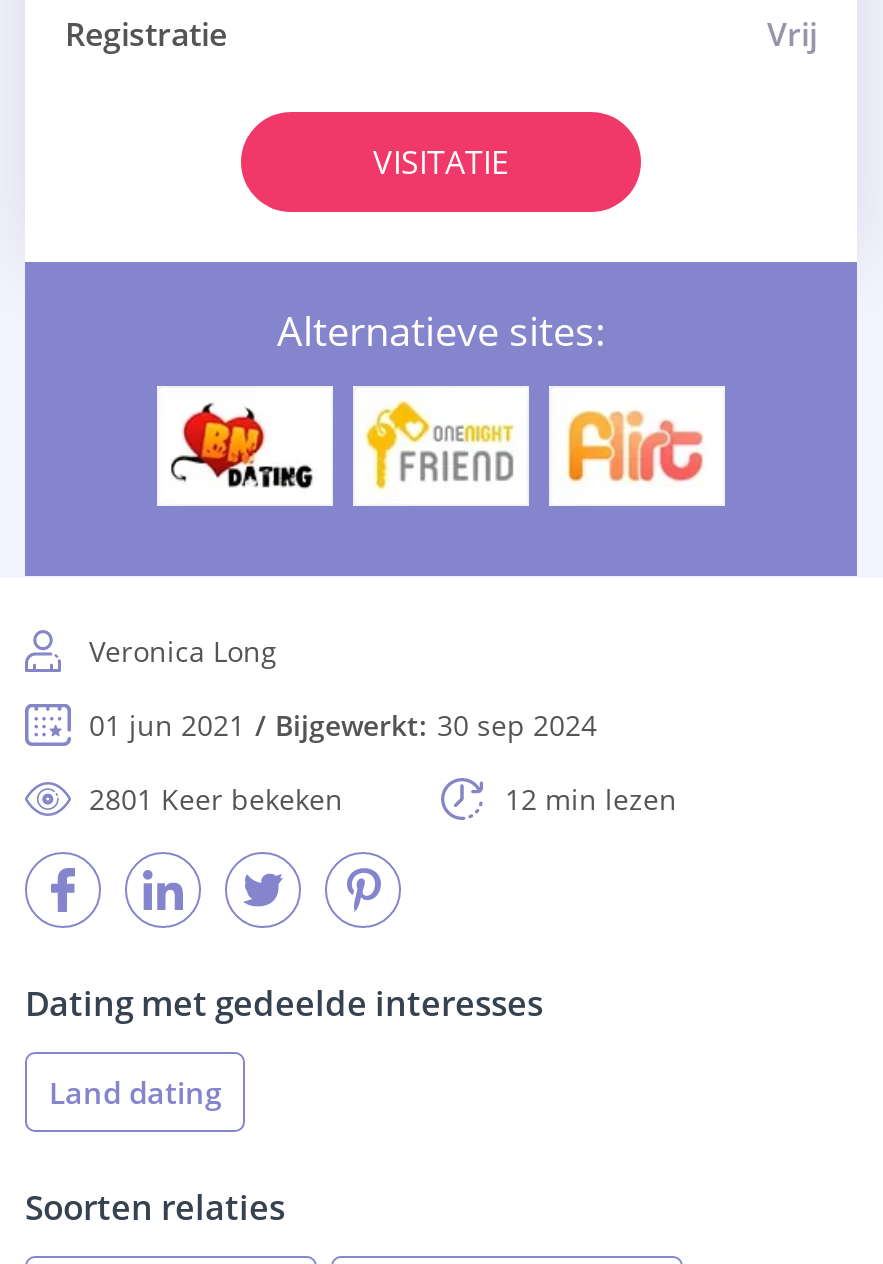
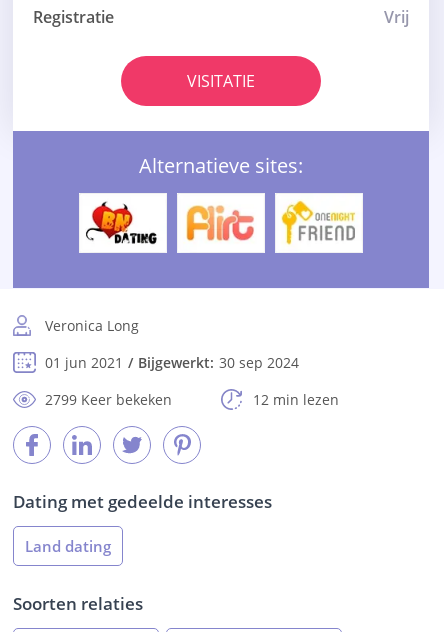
- [image]
+ [image]

- [image]
+ [image]

- 2801 Keer bekeken
+ 2799 Keer bekeken
